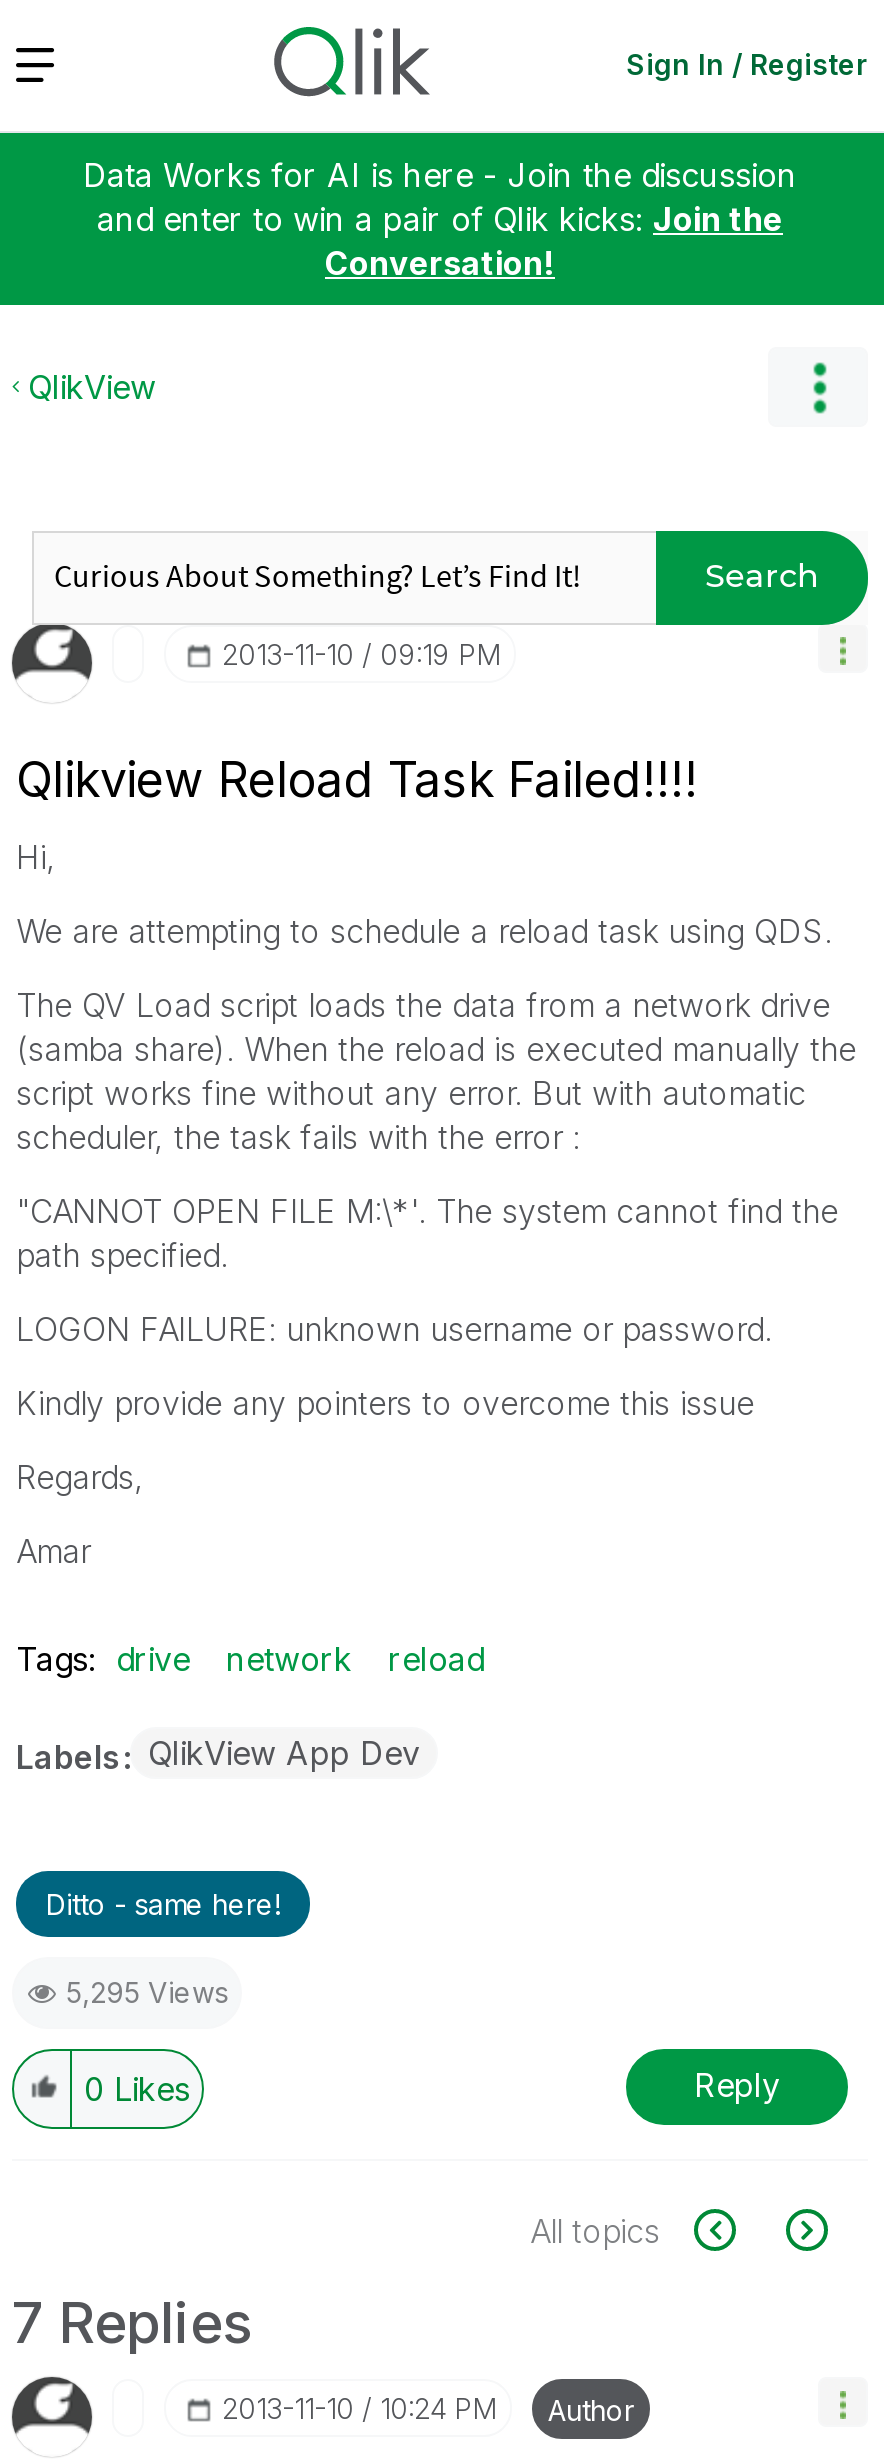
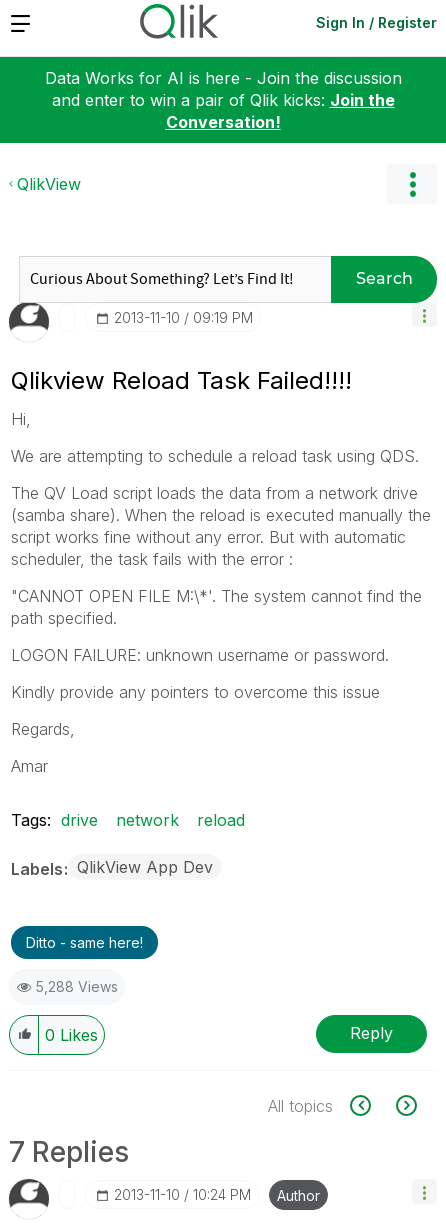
- 5,295 Views
+ 5,288 Views
